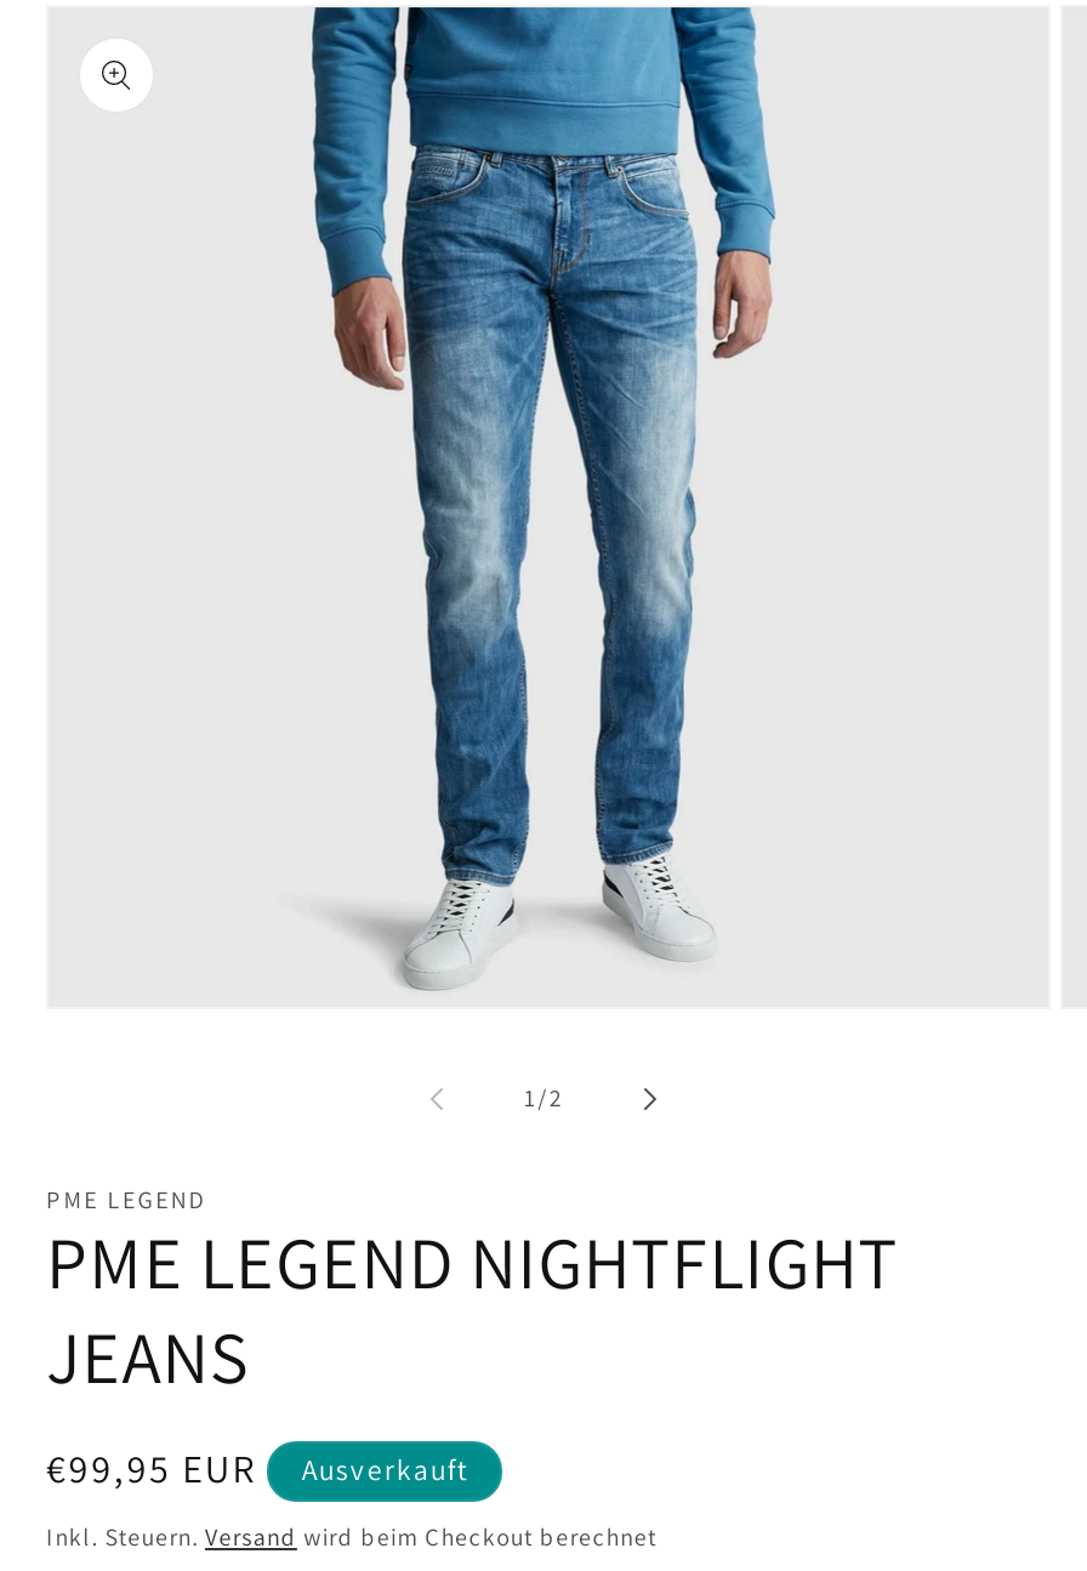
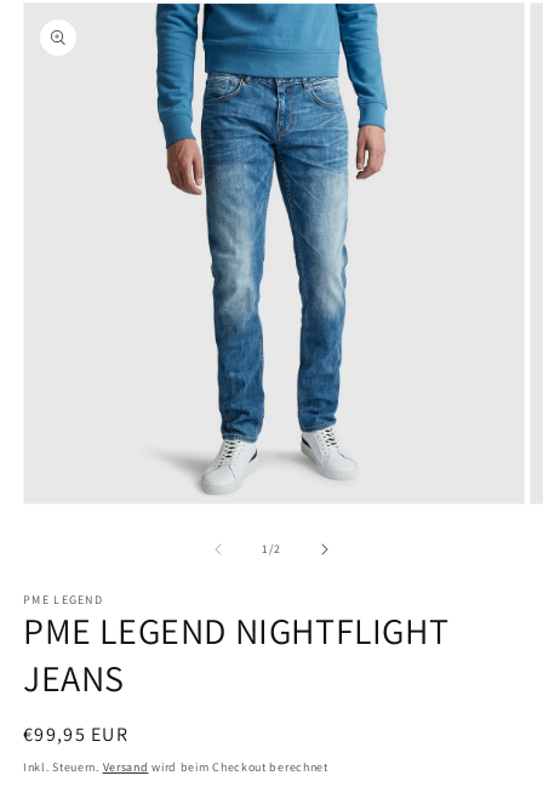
- Ausverkauft
